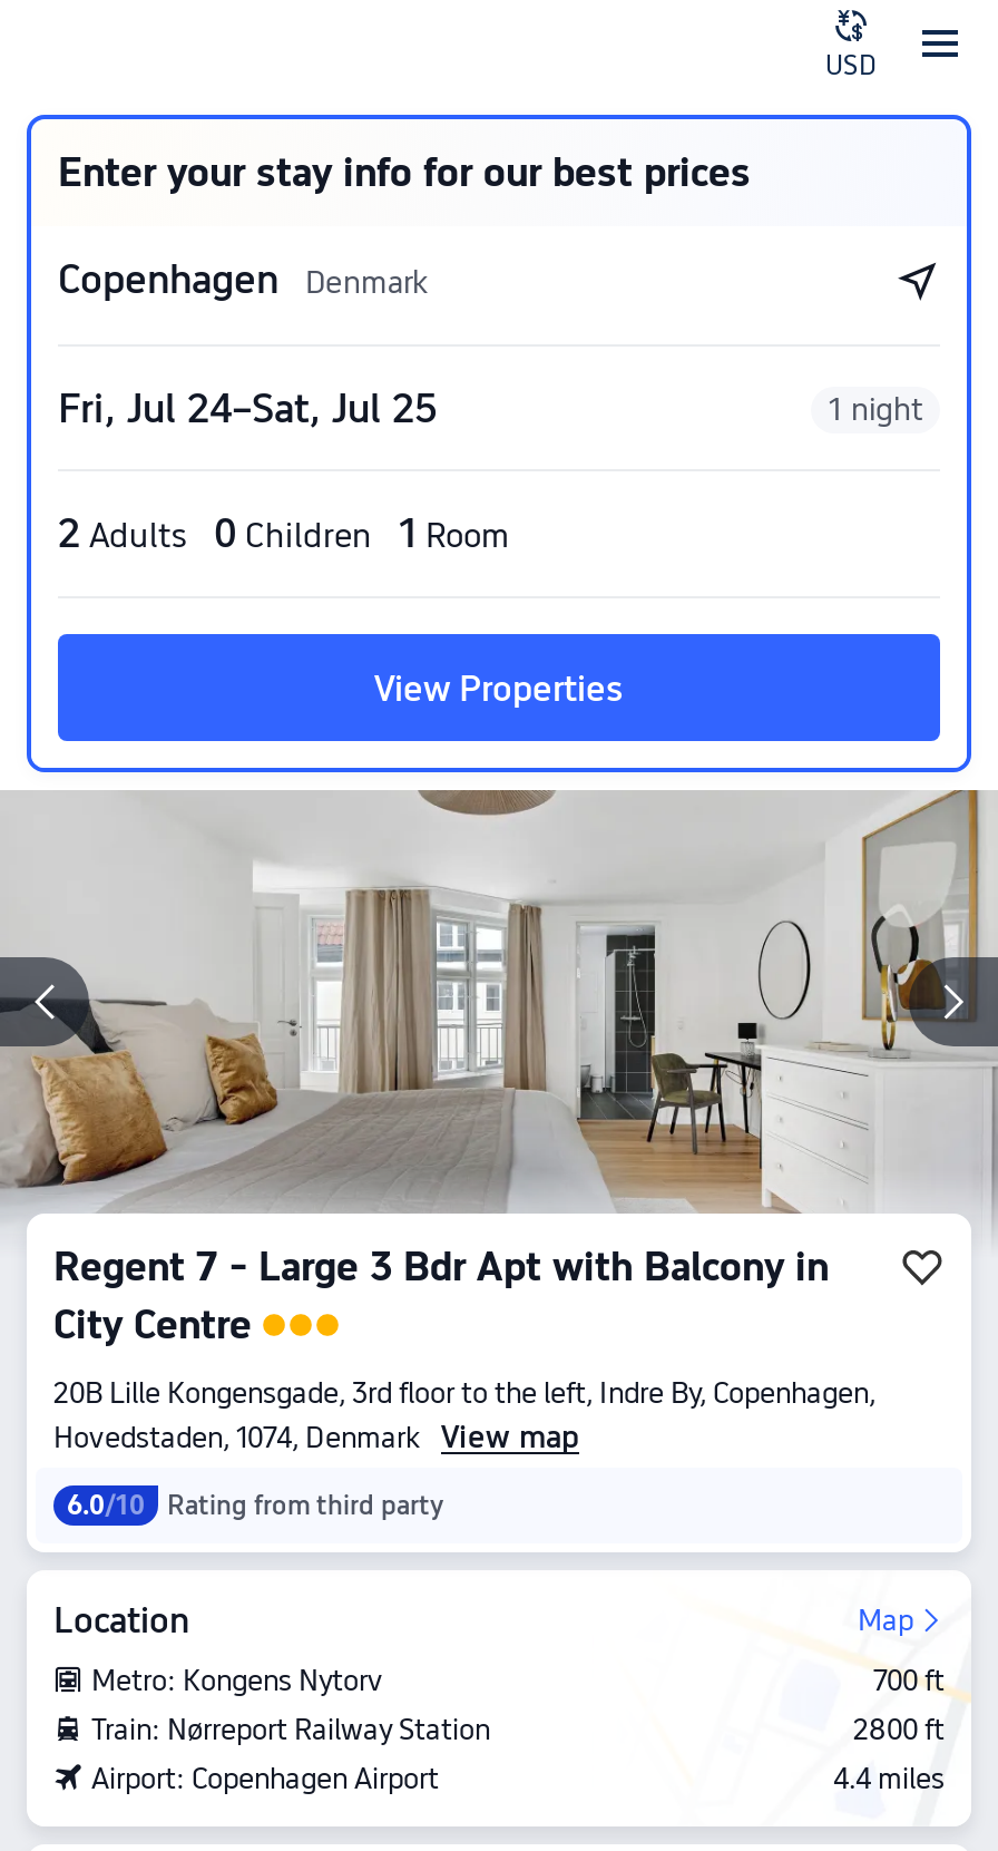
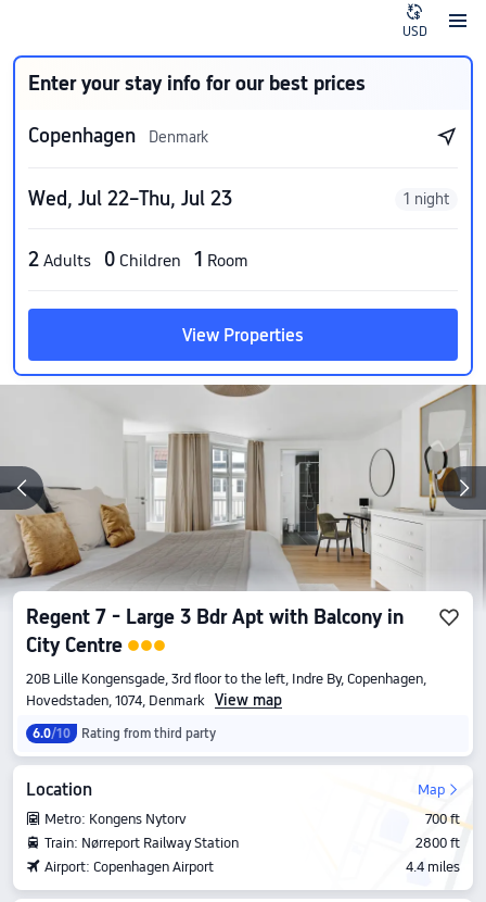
- Fri, Jul 24–Sat, Jul 25
+ Wed, Jul 22–Thu, Jul 23
